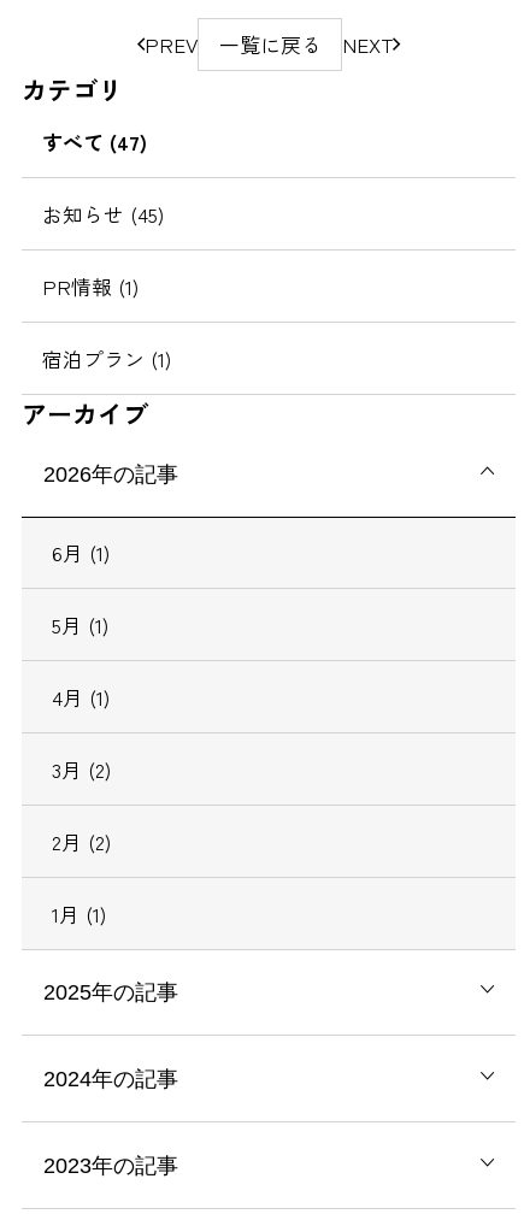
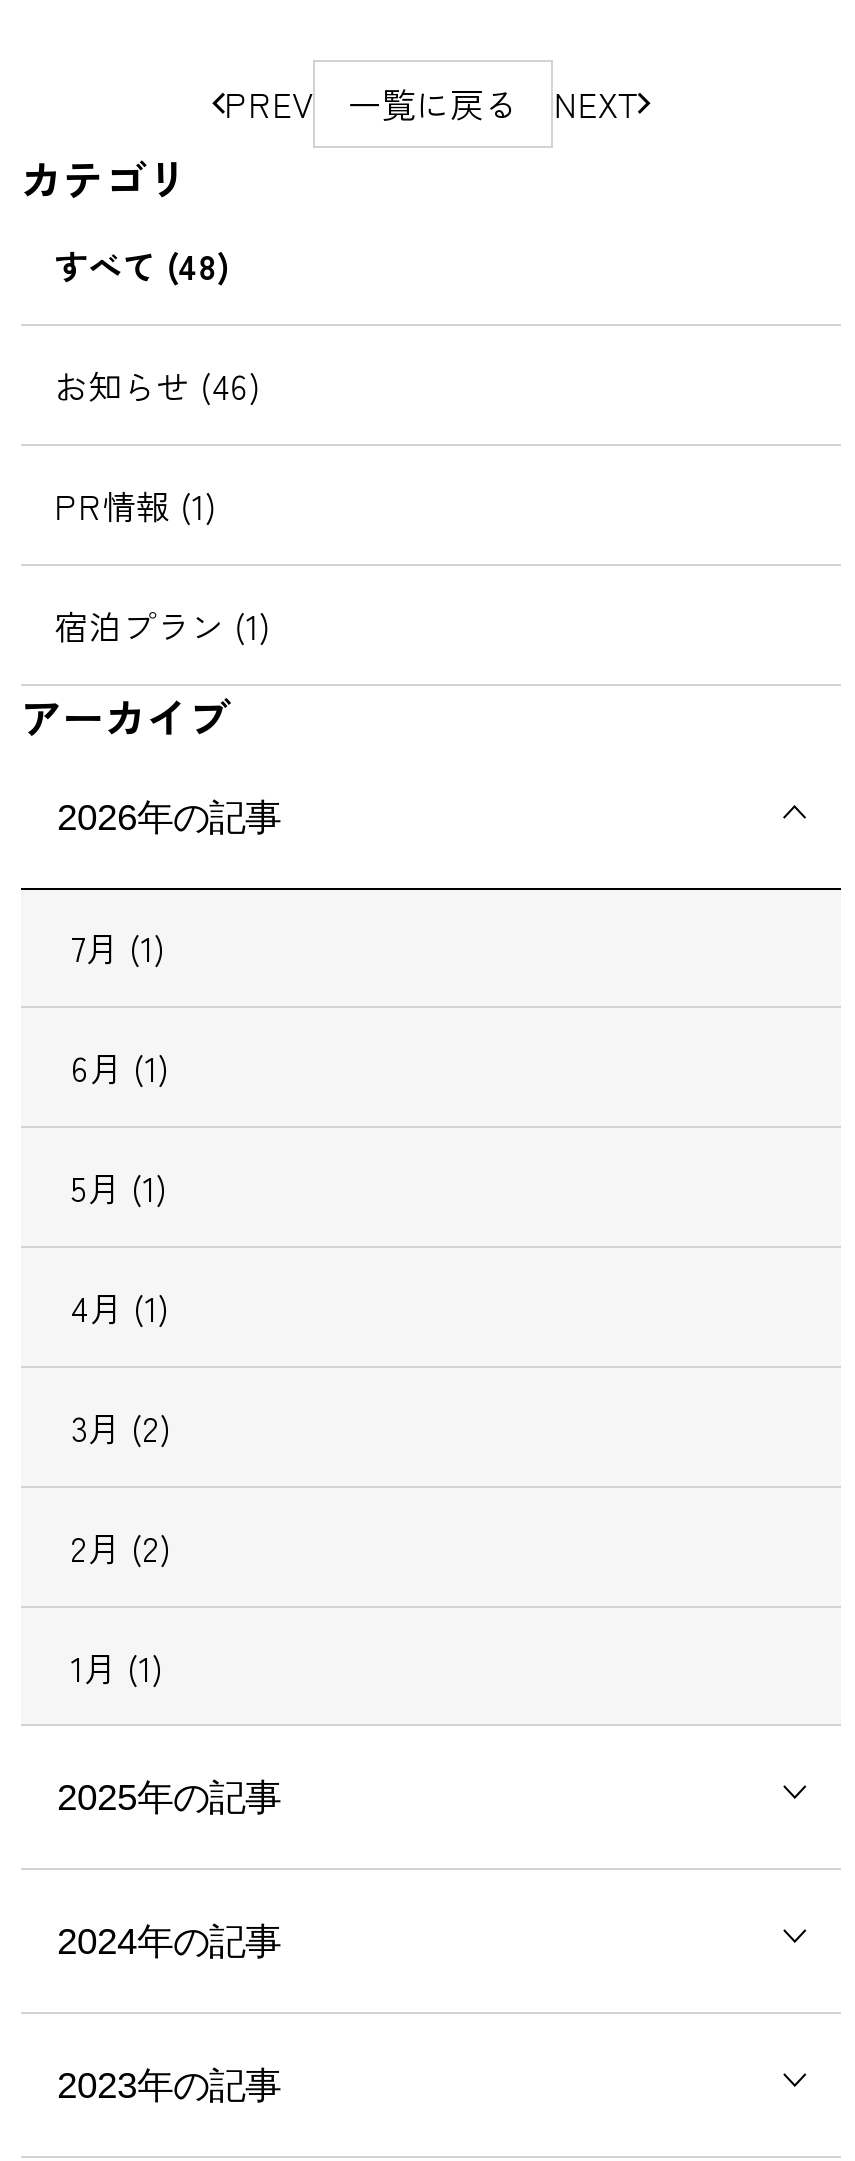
- すべて (47)
+ すべて (48)

- お知らせ (45)
+ お知らせ (46)

+ 7月 (1)
